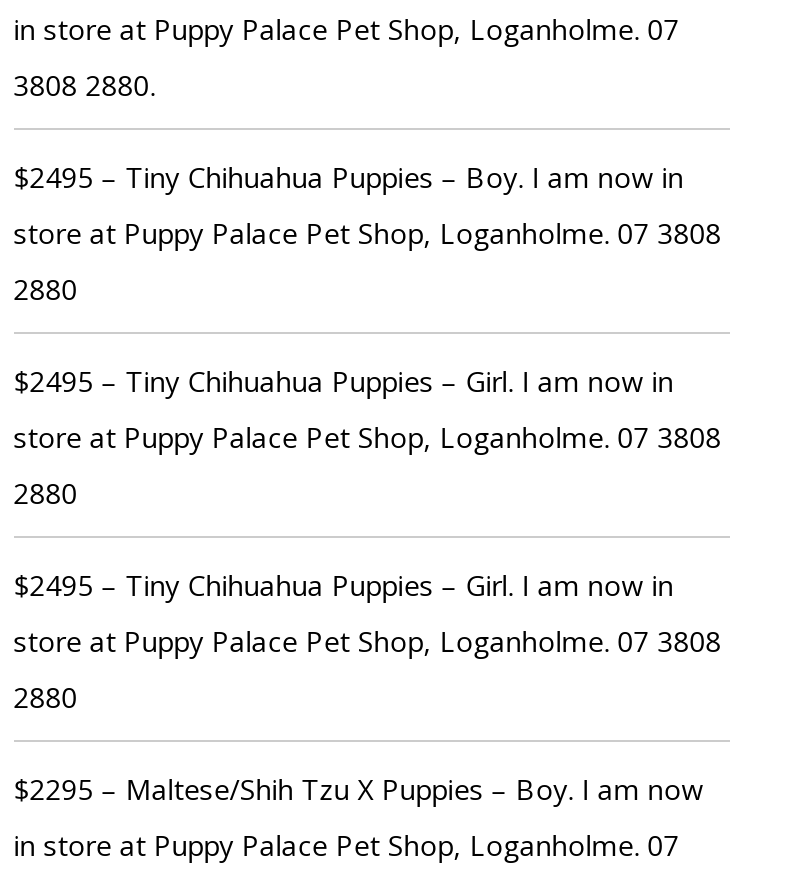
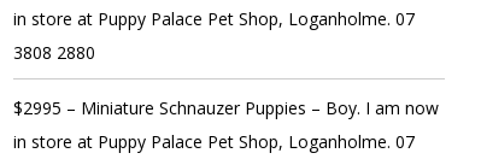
- 3808 2880.
- $2495 – Tiny Chihuahua Puppies – Boy. I am now in
- store at Puppy Palace Pet Shop, Loganholme. 07 3808
- 2880
- $2495 – Tiny Chihuahua Puppies – Girl. I am now in
- store at Puppy Palace Pet Shop, Loganholme. 07 3808
- 2880
- $2495 – Tiny Chihuahua Puppies – Girl. I am now in
- store at Puppy Palace Pet Shop, Loganholme. 07 3808
- 2880
- $2295 – Maltese/Shih Tzu X Puppies – Boy. I am now
+ 3808 2880
+ $2995 – Miniature Schnauzer Puppies – Boy. I am now
